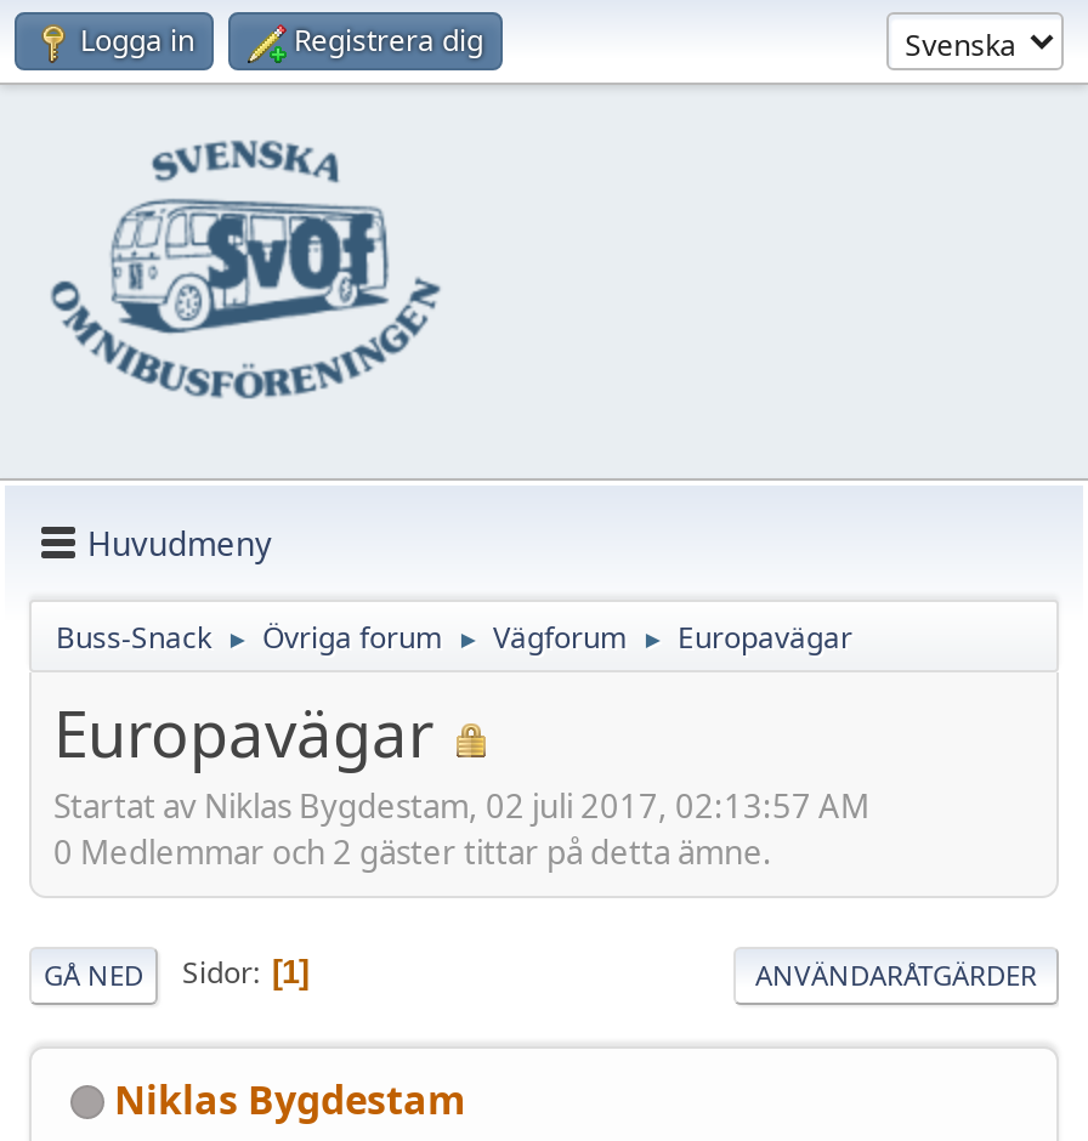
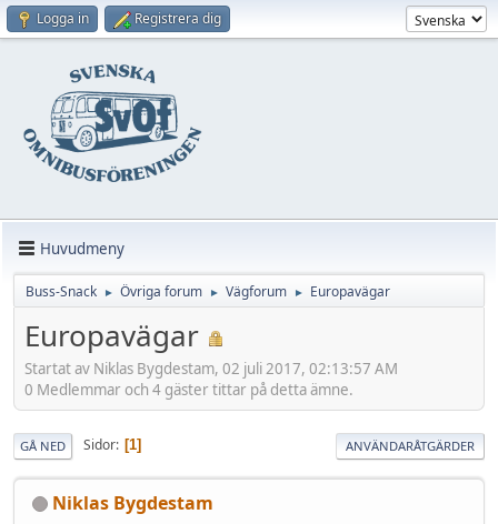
- 0 Medlemmar och 2 gäster tittar på detta ämne.
+ 0 Medlemmar och 4 gäster tittar på detta ämne.
